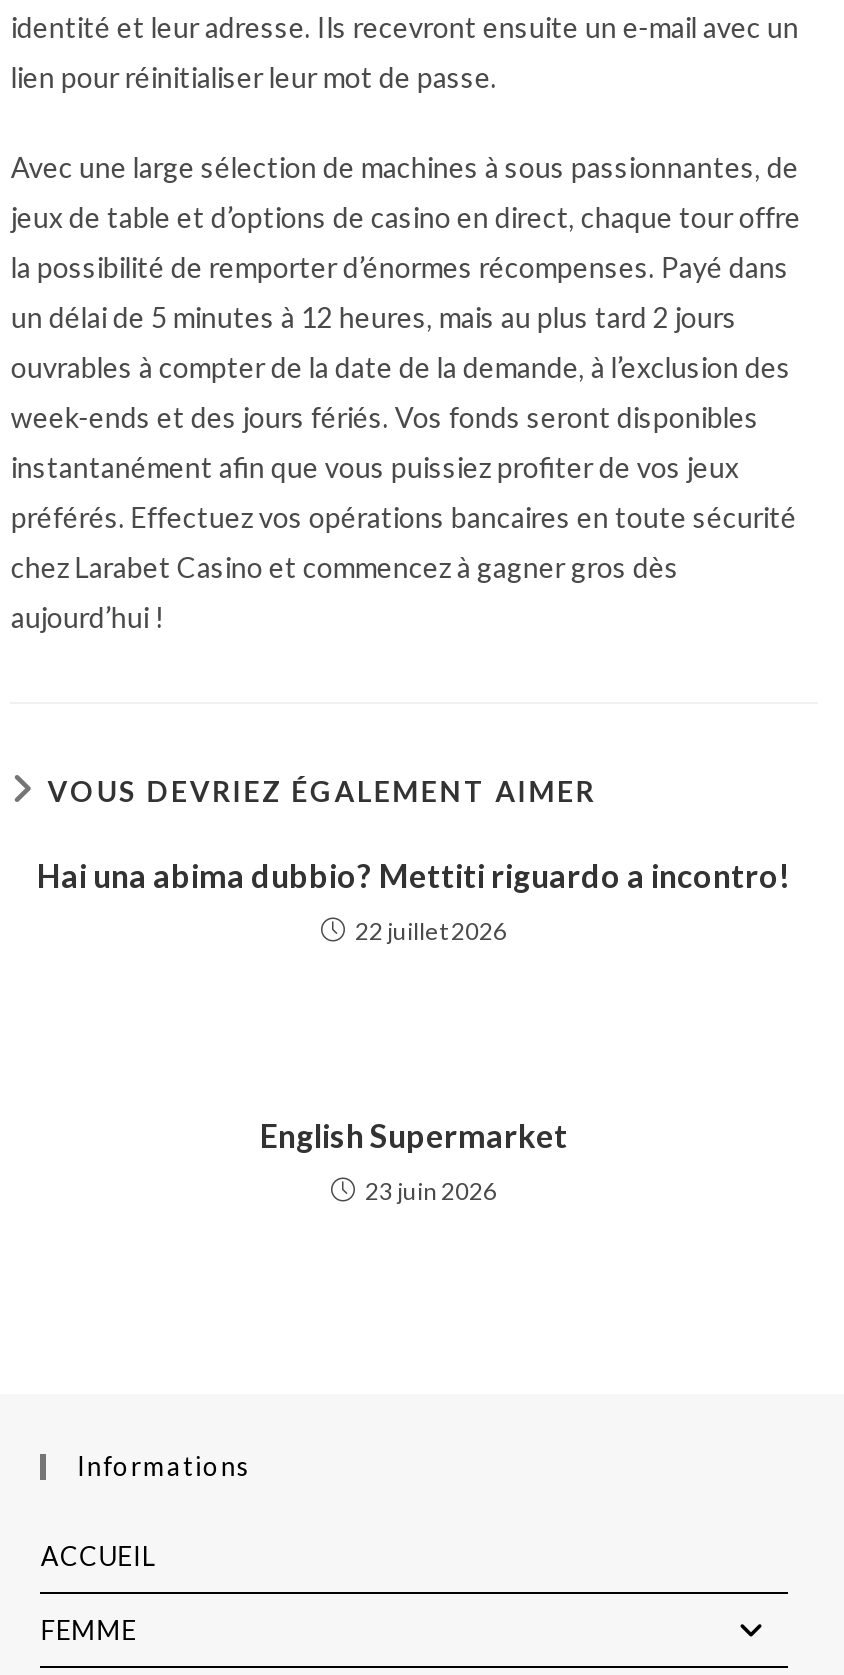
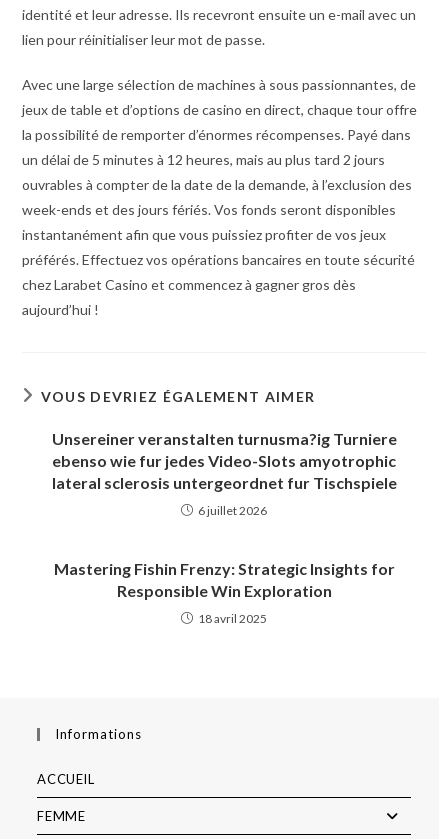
- Hai una abima dubbio? Mettiti riguardo a incontro!
+ Unsereiner veranstalten turnusma?ig Turniere
+ ebenso wie fur jedes Video-Slots amyotrophic
+ lateral sclerosis untergeordnet fur Tischspiele

- 22 juillet 2026
+ 6 juillet 2026

- English Supermarket
+ Mastering Fishin Frenzy: Strategic Insights for
+ Responsible Win Exploration

- 23 juin 2026
+ 18 avril 2025
